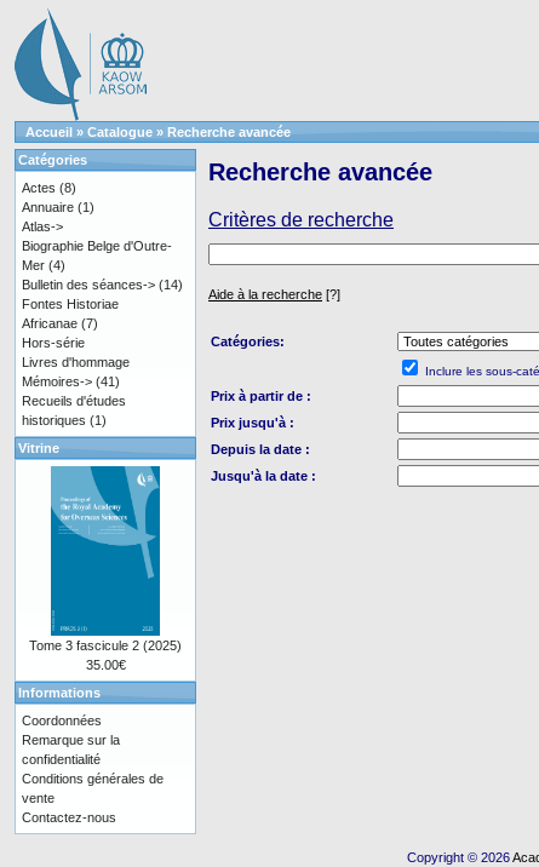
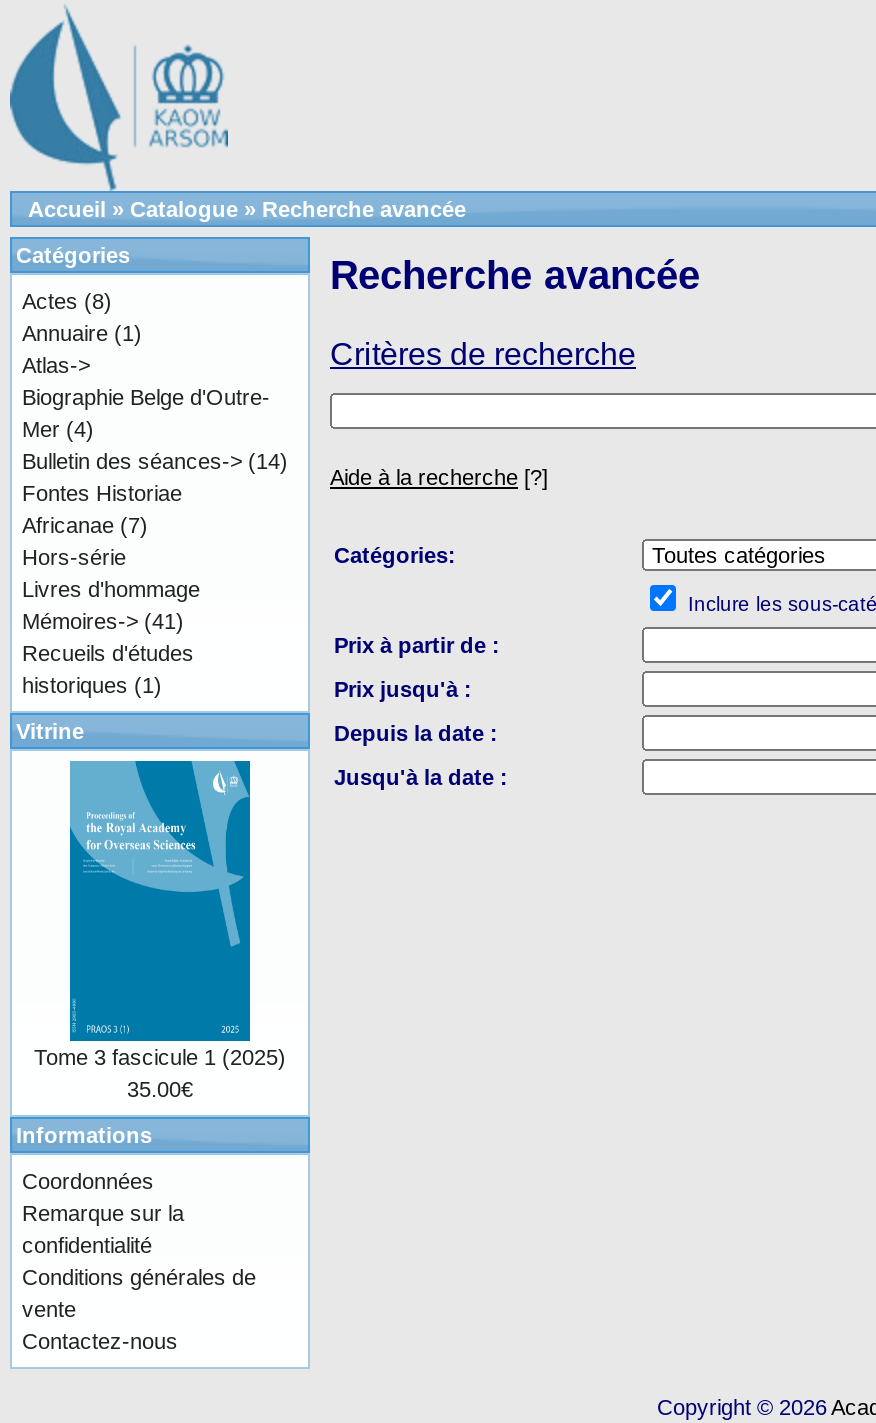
- Tome 3 fascicule 2 (2025)
+ Tome 3 fascicule 1 (2025)
